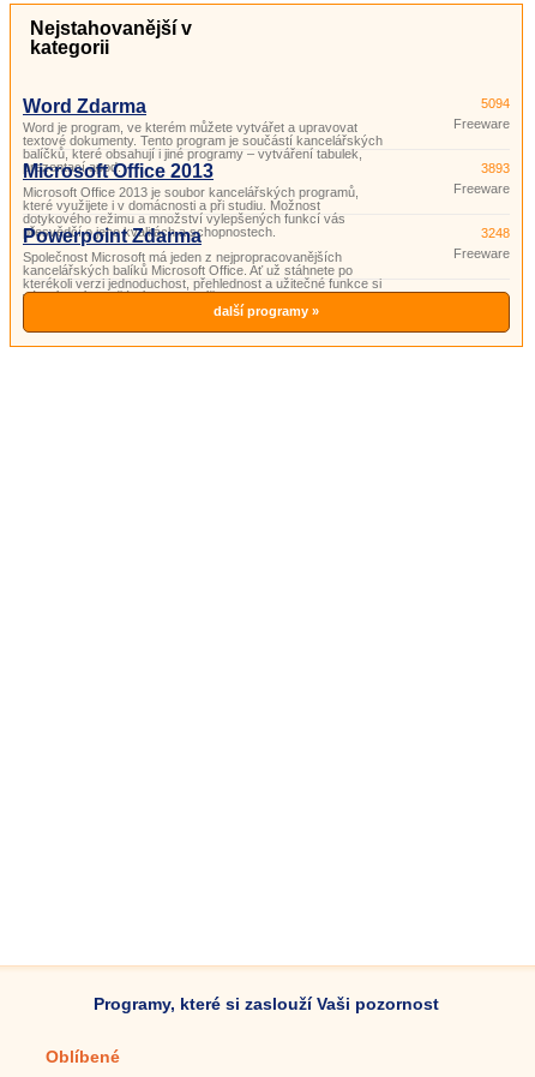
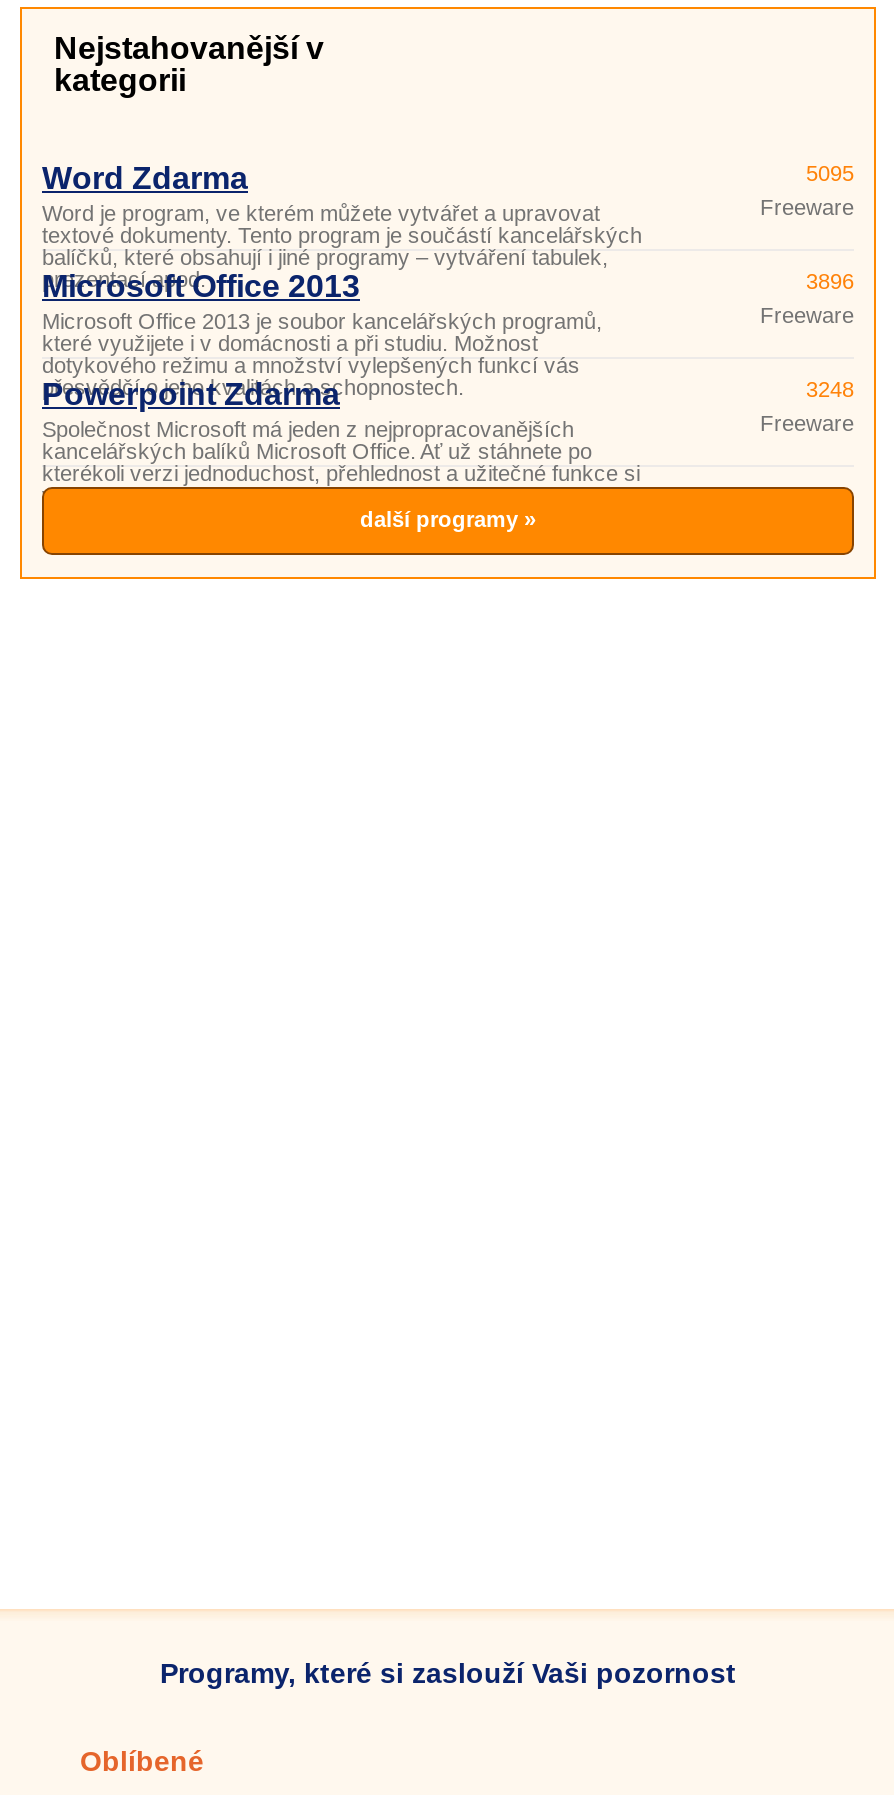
- 5094
+ 5095

- 3893
+ 3896
